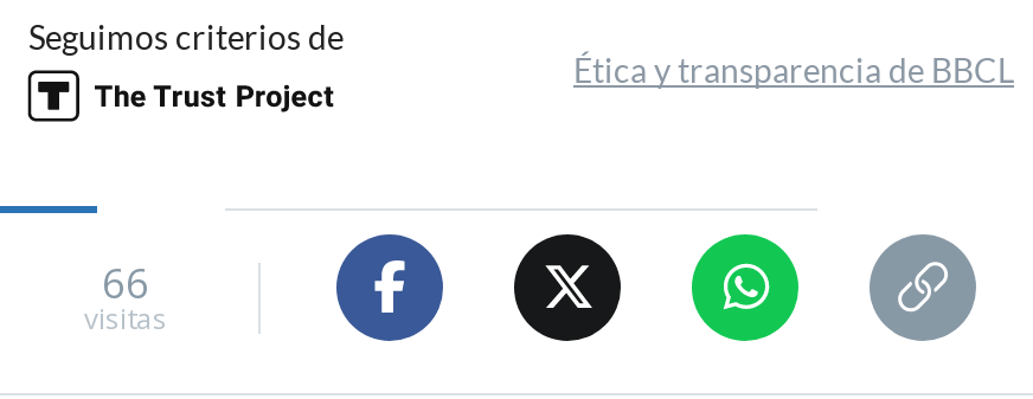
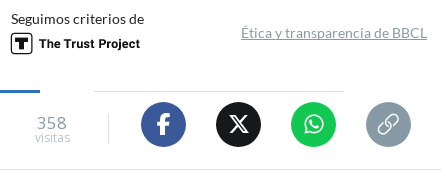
- 66
+ 358
